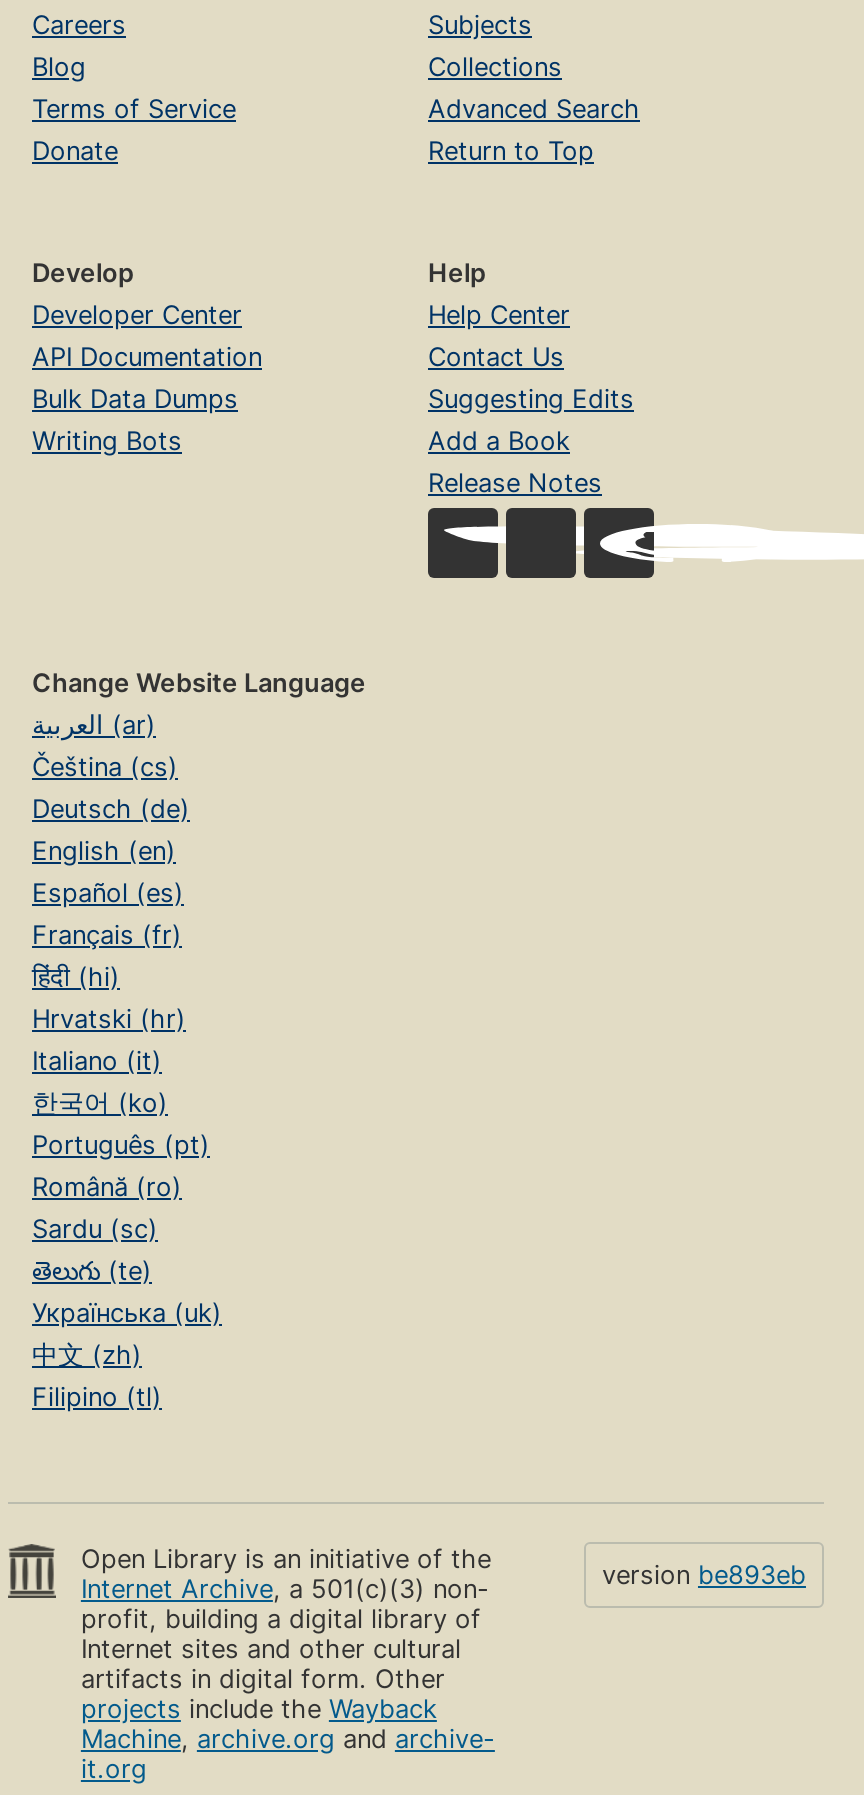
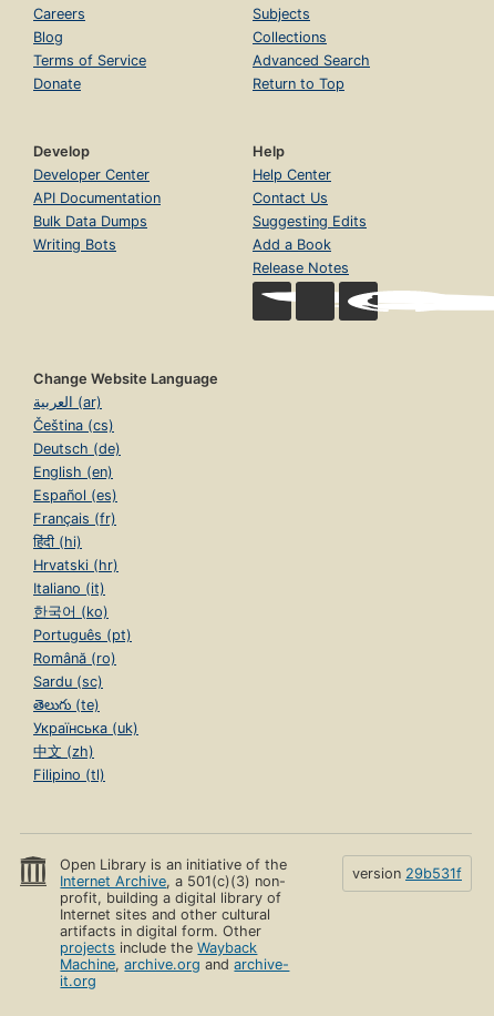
- version be893eb
+ version 29b531f
